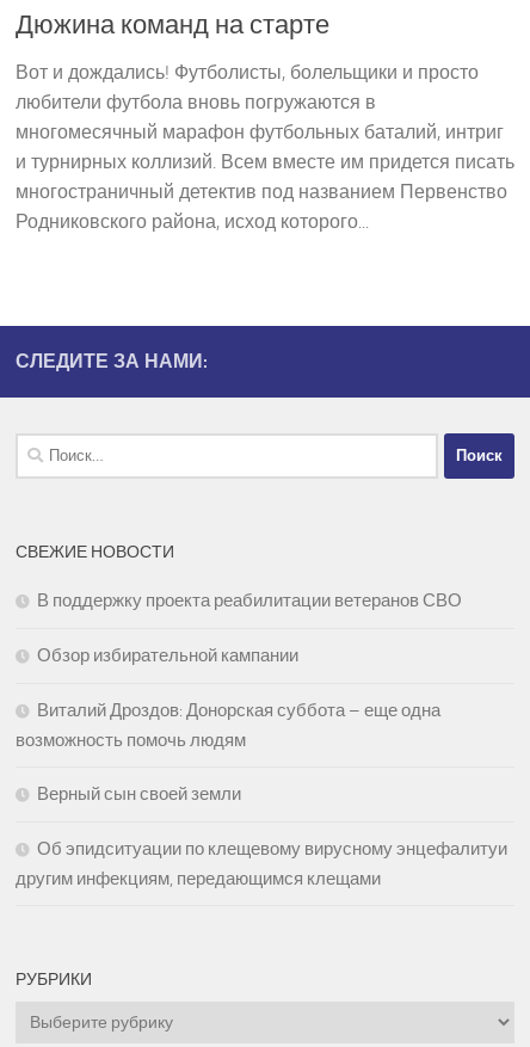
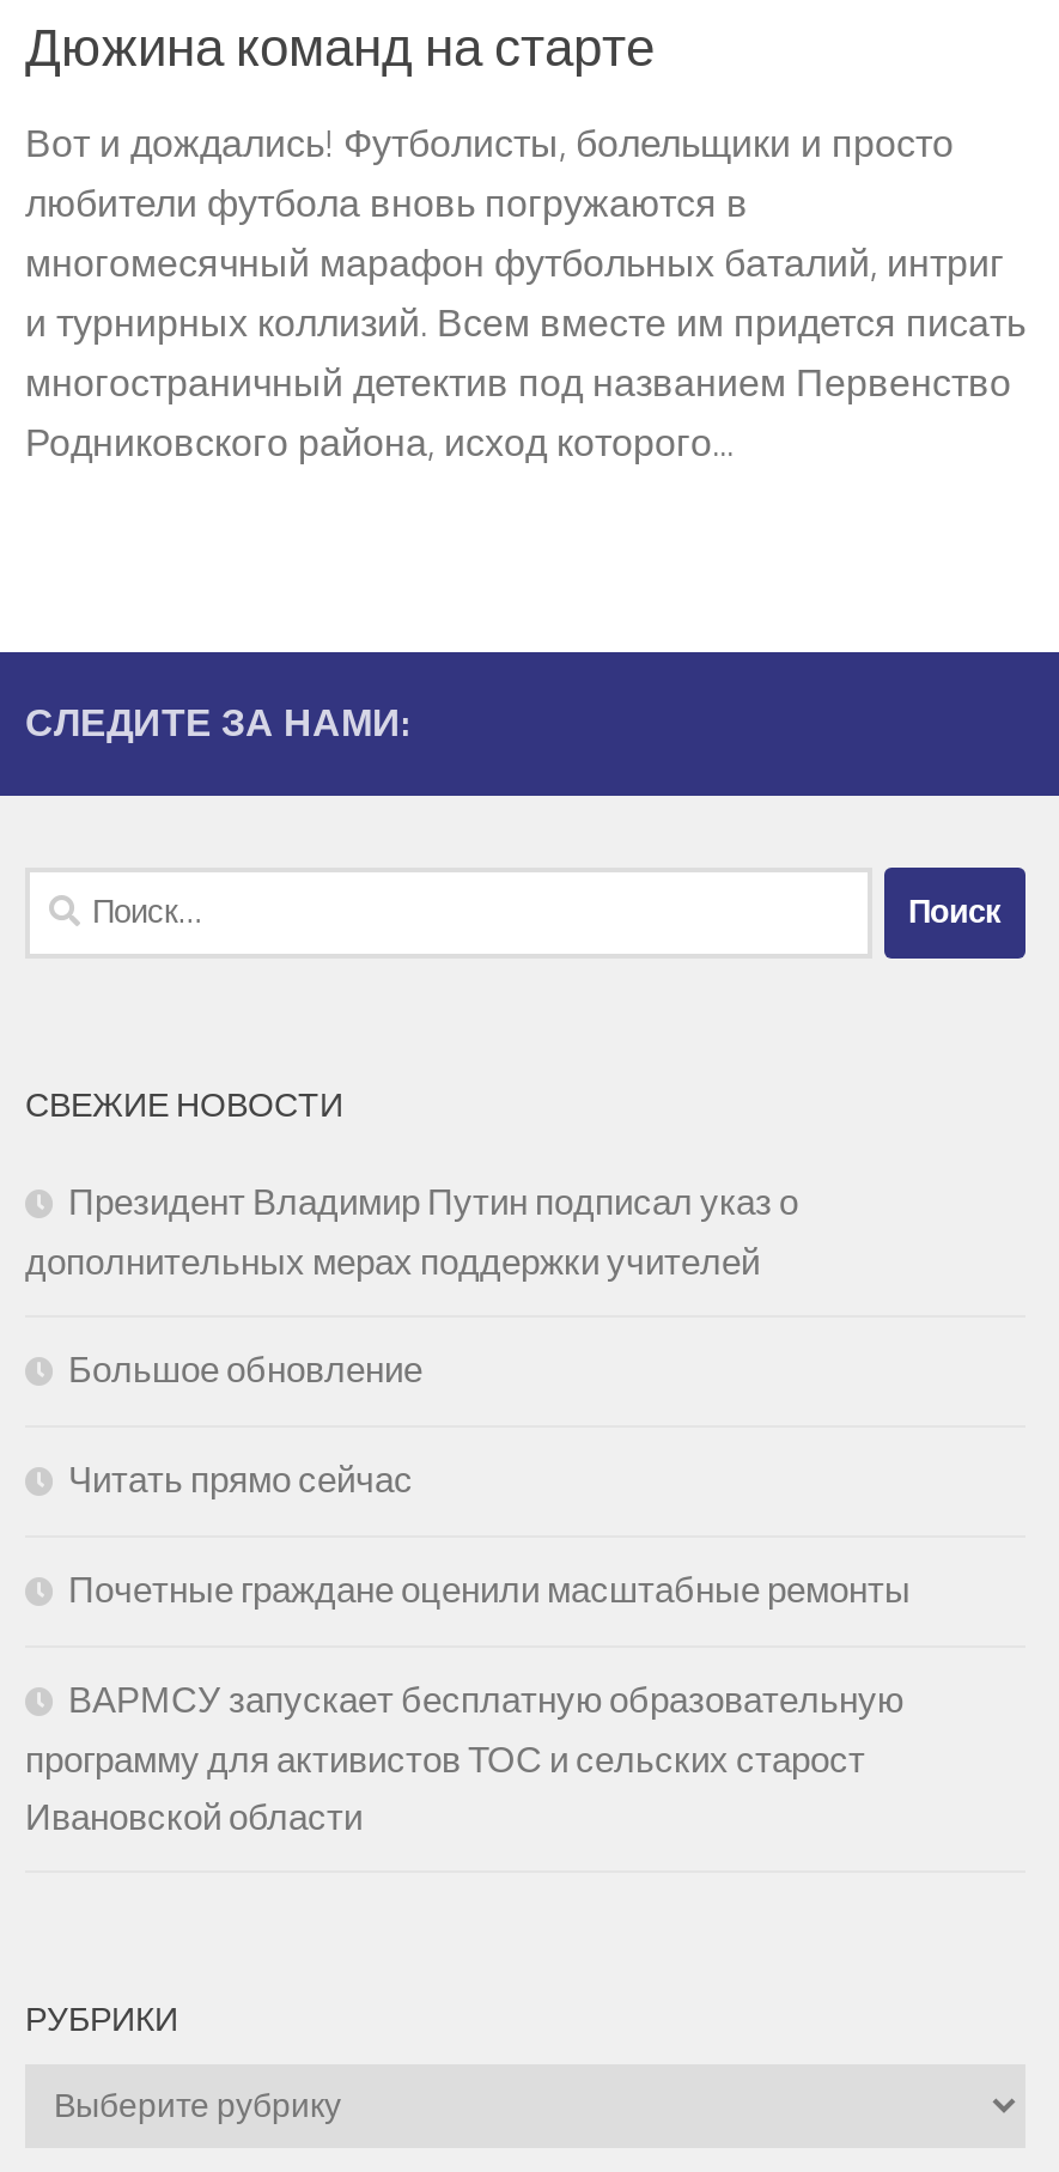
- В поддержку проекта реабилитации ветеранов СВО
+ Президент Владимир Путин подписал указ о
+ дополнительных мерах поддержки учителей

- Обзор избирательной кампании
+ Большое обновление

- Виталий Дроздов: Донорская суббота – еще одна
- возможность помочь людям
+ Читать прямо сейчас

- Верный сын своей земли
+ Почетные граждане оценили масштабные ремонты

- Об эпидситуации по клещевому вирусному энцефалитуи
- другим инфекциям, передающимся клещами
+ ВАРМСУ запускает бесплатную образовательную
+ программу для активистов ТОС и сельских старост
+ Ивановской области
